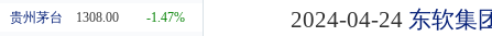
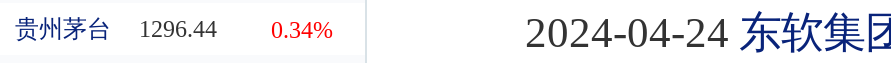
- 1308.00
+ 1296.44

- -1.47%
+ 0.34%
